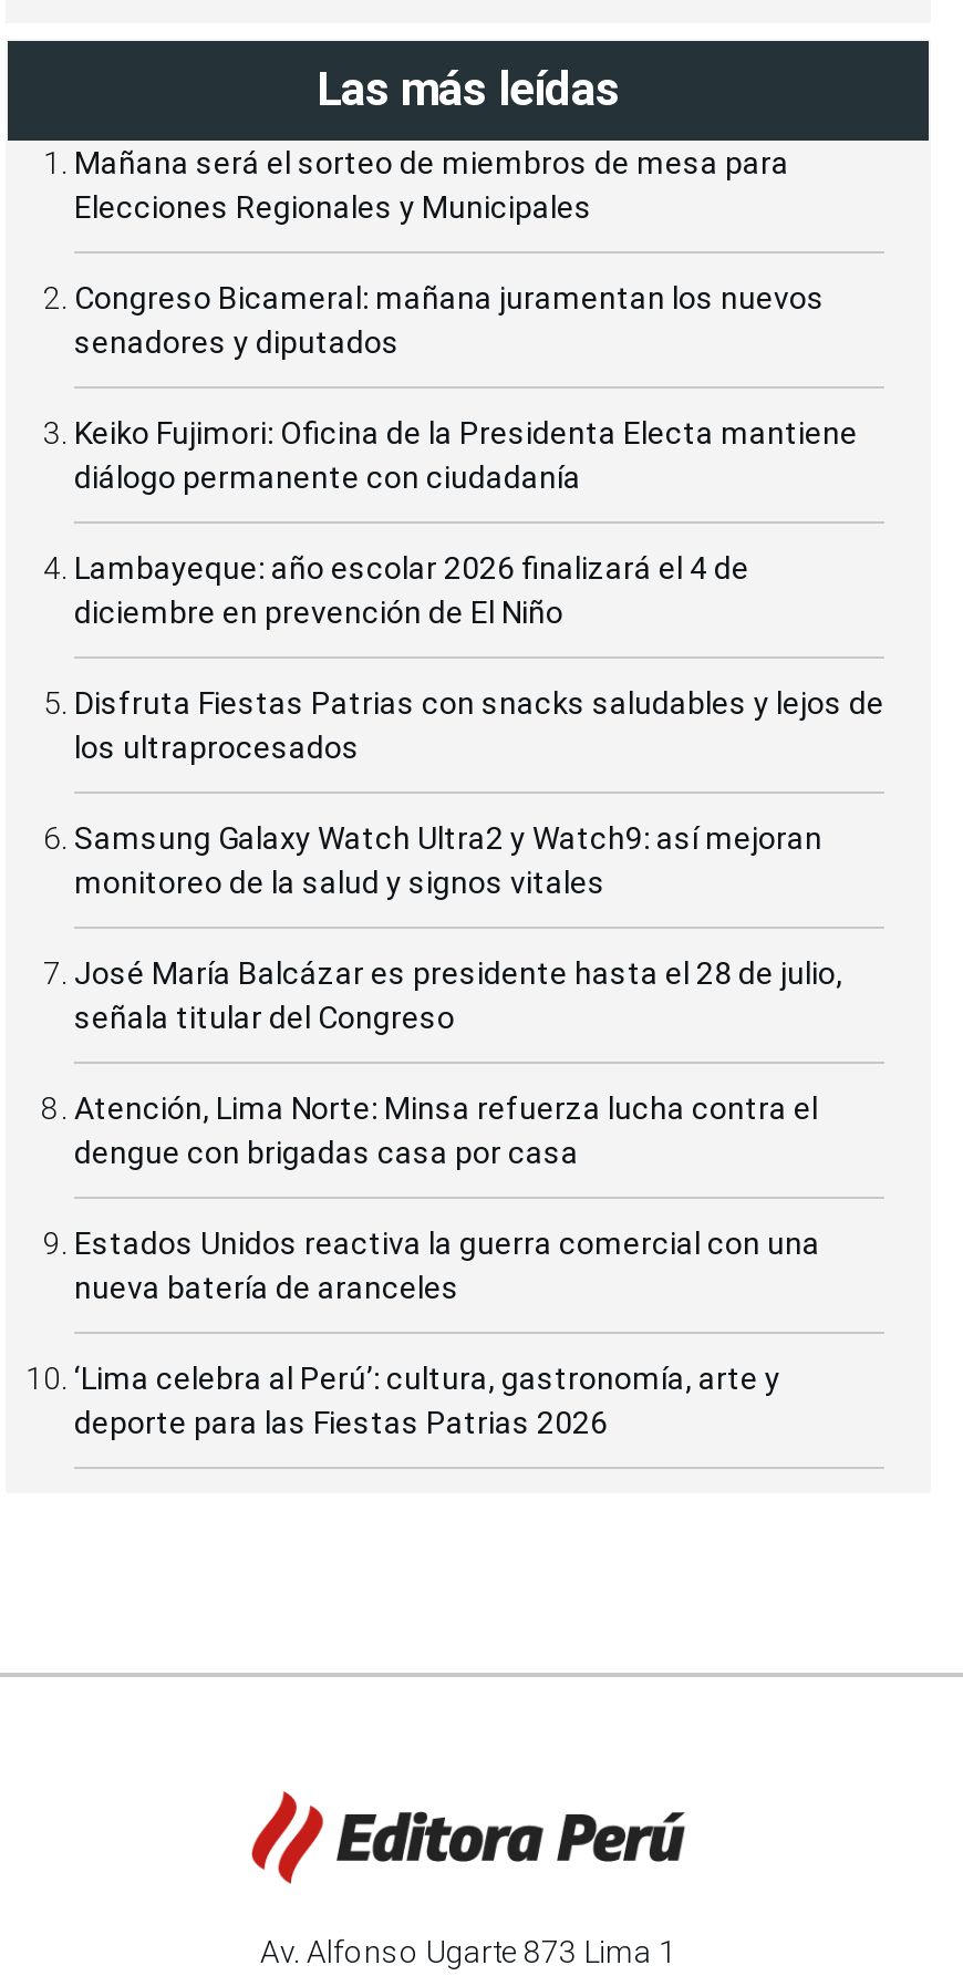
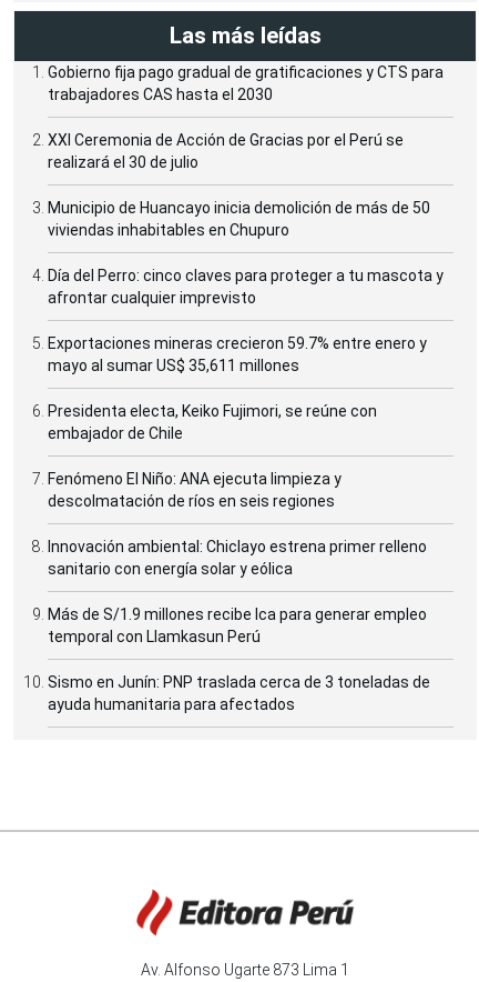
- Mañana será el sorteo de miembros de mesa para
- Elecciones Regionales y Municipales
+ Gobierno fija pago gradual de gratificaciones y CTS para
+ trabajadores CAS hasta el 2030

- Congreso Bicameral: mañana juramentan los nuevos
- senadores y diputados
+ XXI Ceremonia de Acción de Gracias por el Perú se
+ realizará el 30 de julio

- Keiko Fujimori: Oficina de la Presidenta Electa mantiene
- diálogo permanente con ciudadanía
+ Municipio de Huancayo inicia demolición de más de 50
+ viviendas inhabitables en Chupuro

- Lambayeque: año escolar 2026 finalizará el 4 de
- diciembre en prevención de El Niño
+ Día del Perro: cinco claves para proteger a tu mascota y
+ afrontar cualquier imprevisto

- Disfruta Fiestas Patrias con snacks saludables y lejos de
- los ultraprocesados
+ Exportaciones mineras crecieron 59.7% entre enero y
+ mayo al sumar US$ 35,611 millones

- Samsung Galaxy Watch Ultra2 y Watch9: así mejoran
- monitoreo de la salud y signos vitales
+ Presidenta electa, Keiko Fujimori, se reúne con
+ embajador de Chile

- José María Balcázar es presidente hasta el 28 de julio,
- señala titular del Congreso
+ Fenómeno El Niño: ANA ejecuta limpieza y
+ descolmatación de ríos en seis regiones

- Atención, Lima Norte: Minsa refuerza lucha contra el
- dengue con brigadas casa por casa
+ Innovación ambiental: Chiclayo estrena primer relleno
+ sanitario con energía solar y eólica

- Estados Unidos reactiva la guerra comercial con una
- nueva batería de aranceles
+ Más de S/1.9 millones recibe Ica para generar empleo
+ temporal con Llamkasun Perú

- ‘Lima celebra al Perú’: cultura, gastronomía, arte y
- deporte para las Fiestas Patrias 2026
+ Sismo en Junín: PNP traslada cerca de 3 toneladas de
+ ayuda humanitaria para afectados
